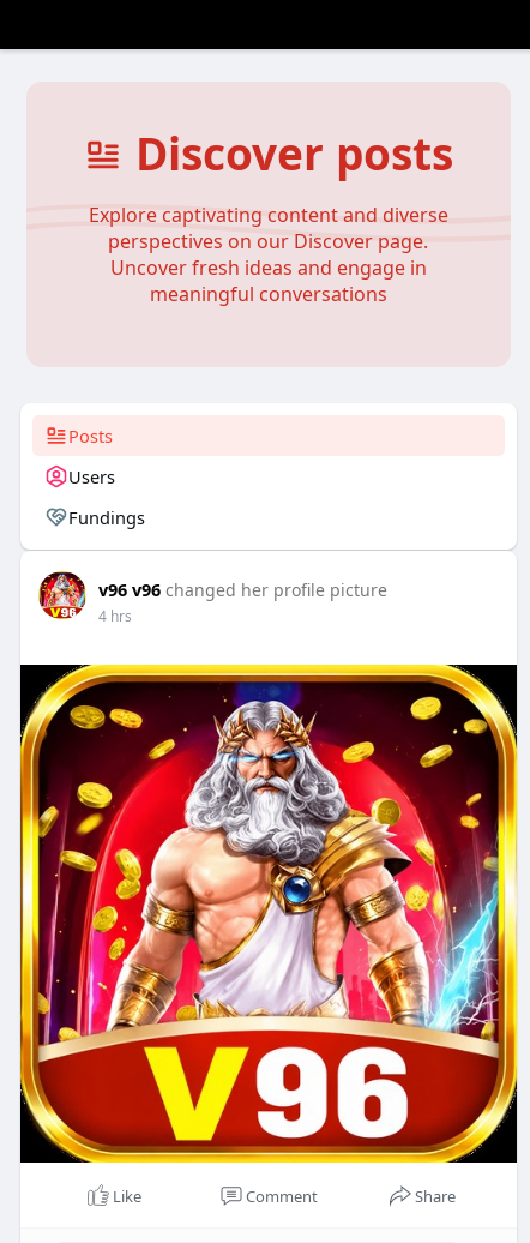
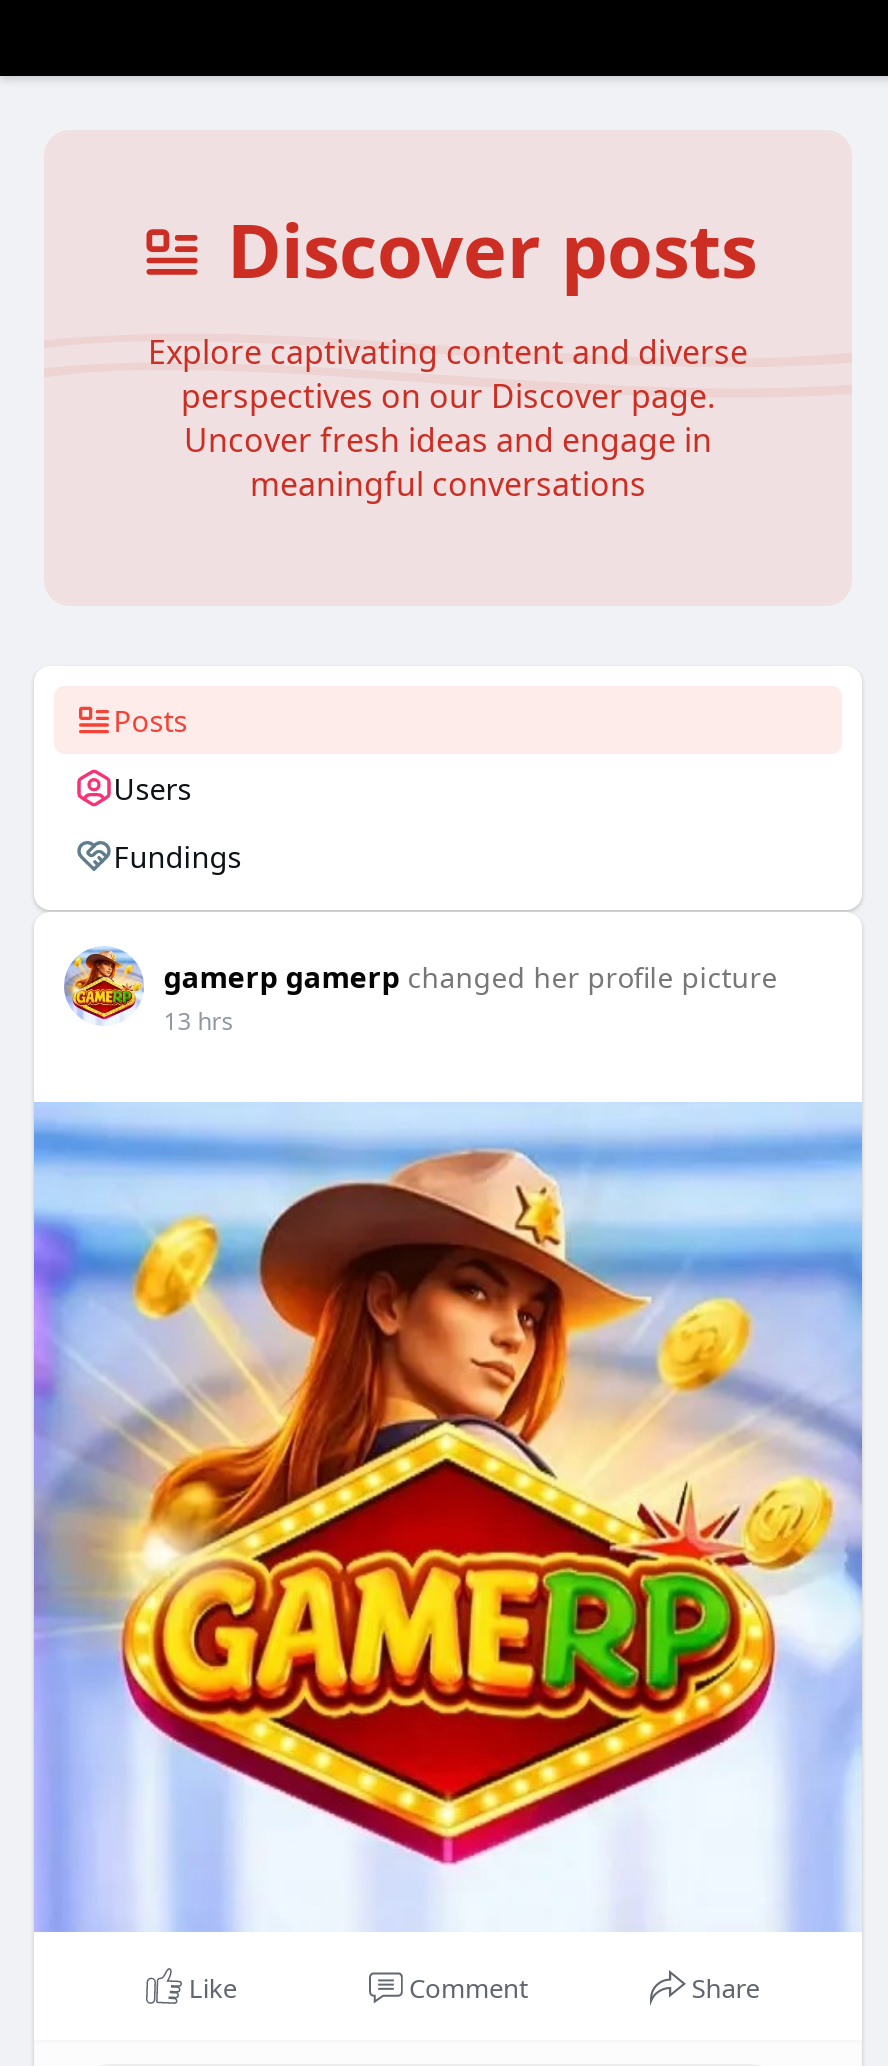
- [image]
- v96 v96 changed her profile picture
+ [image]
+ gamerp gamerp changed her profile picture

- 4 hrs
+ 13 hrs

- [image]
+ [image]
